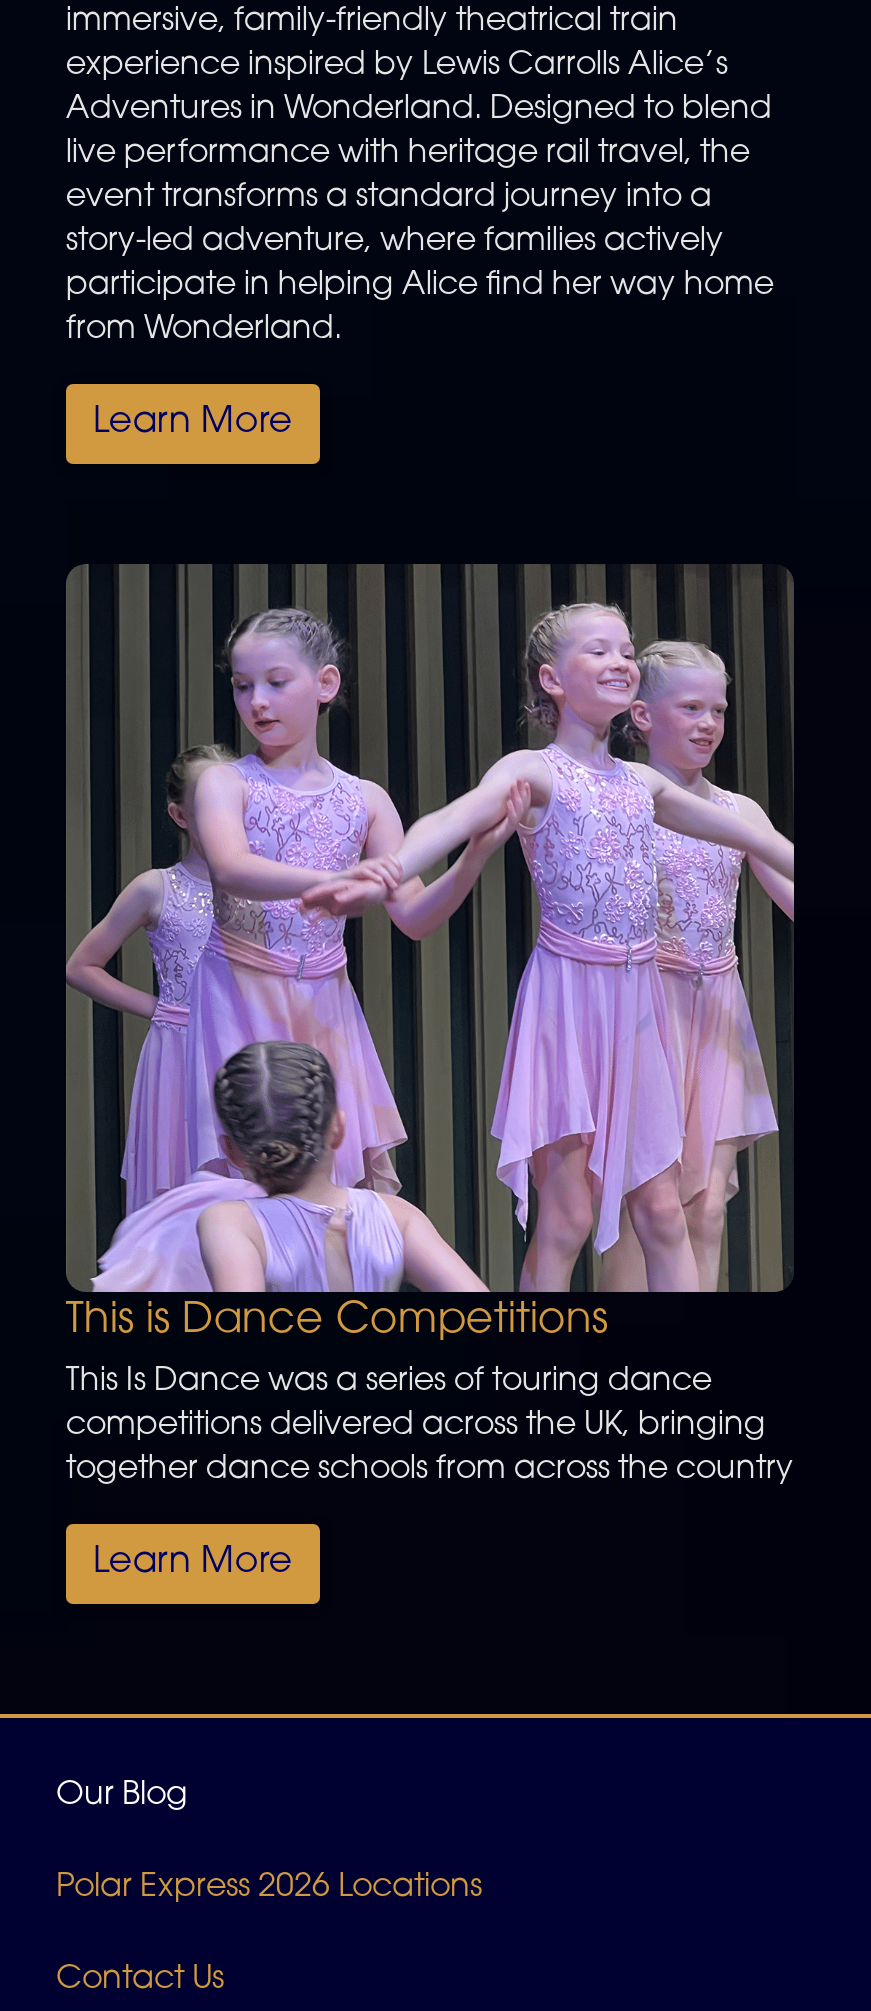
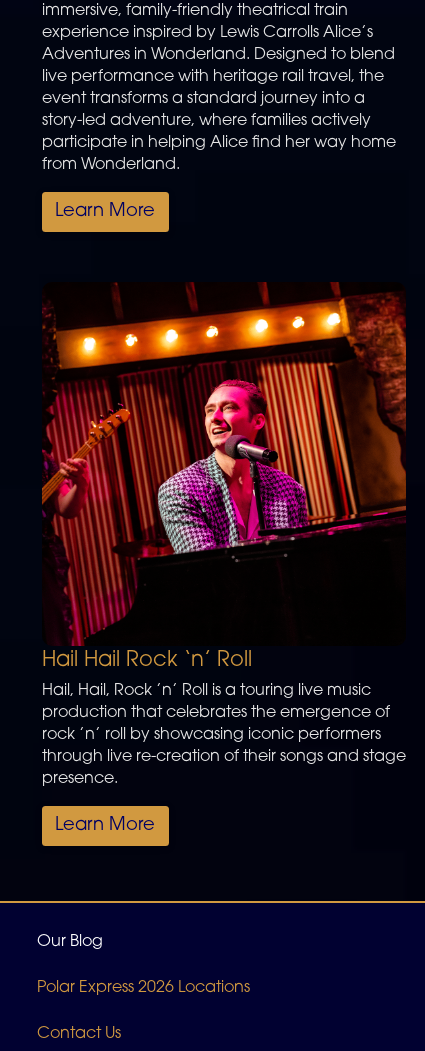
- [image]
- This is Dance Competitions
+ [image]
+ Hail Hail Rock ‘n’ Roll

- This Is Dance was a series of touring dance
- competitions delivered across the UK, bringing
- together dance schools from across the country
+ Hail, Hail, Rock ’n’ Roll is a touring live music
+ production that celebrates the emergence of
+ rock ’n’ roll by showcasing iconic performers
+ through live re-creation of their songs and stage
+ presence.
